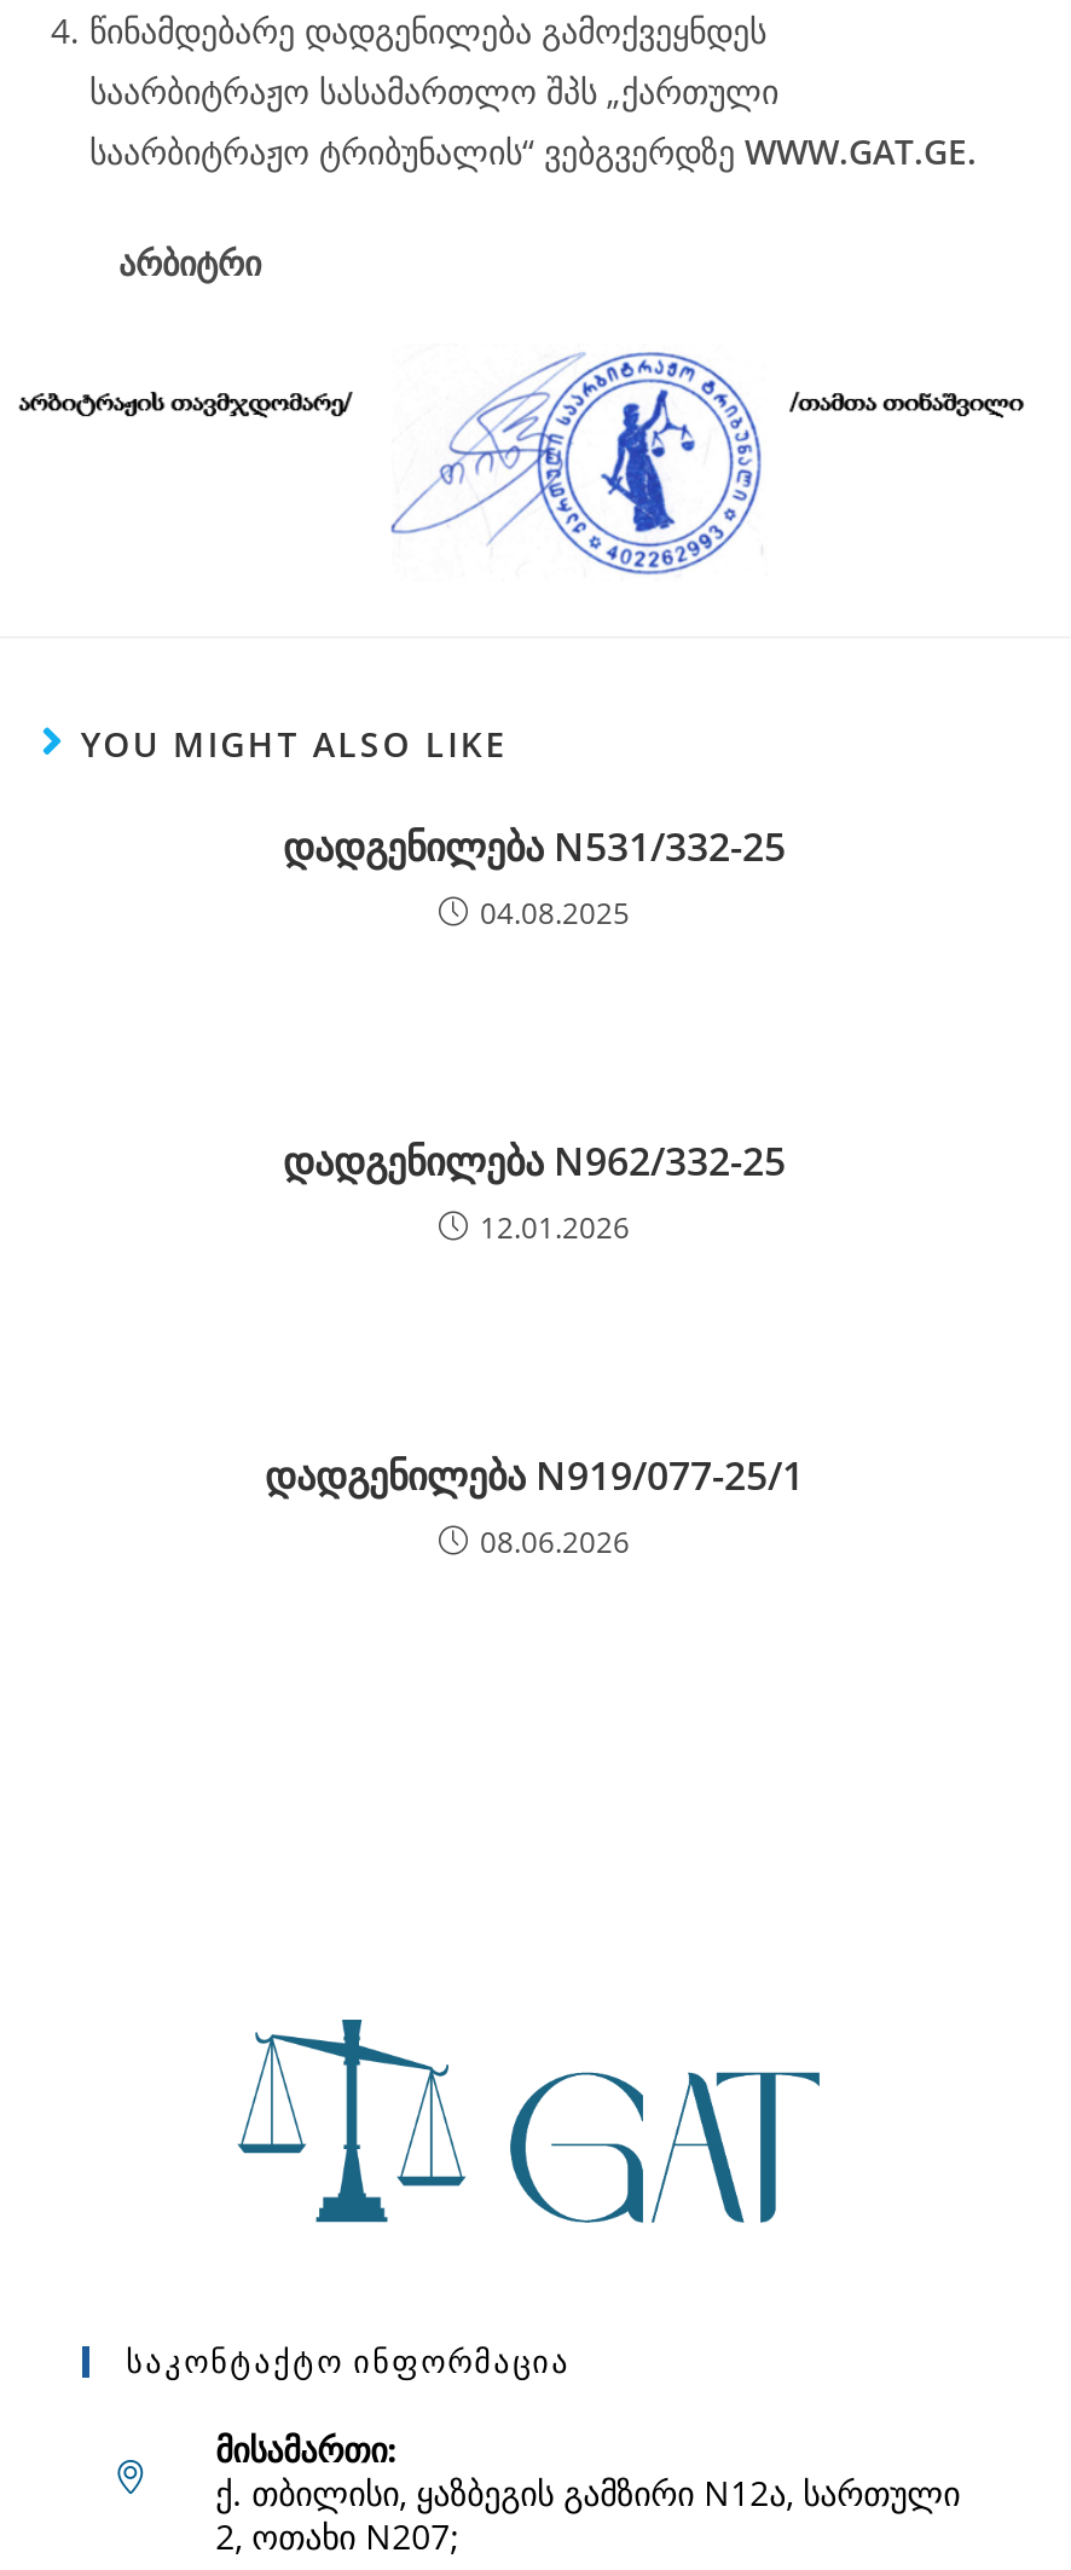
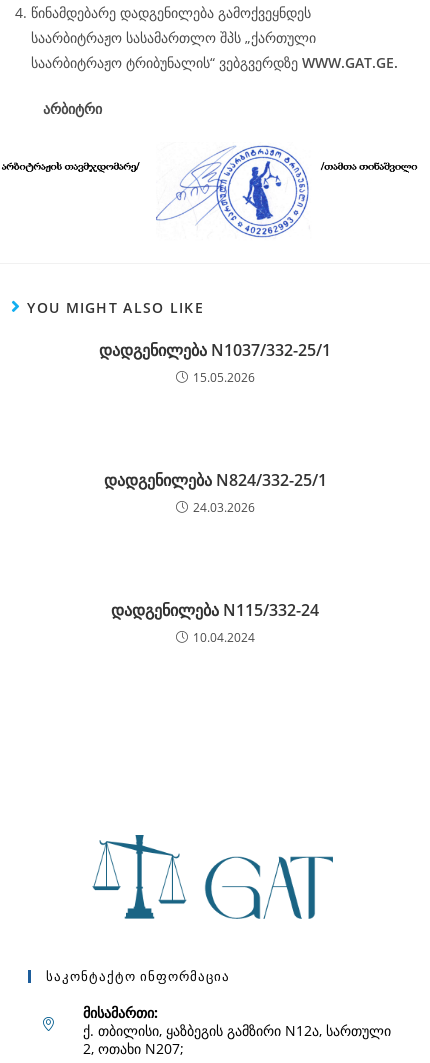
- დადგენილება N531/332-25
+ დადგენილება N1037/332-25/1

- 04.08.2025
+ 15.05.2026

- დადგენილება N962/332-25
+ დადგენილება N824/332-25/1

- 12.01.2026
+ 24.03.2026

- დადგენილება N919/077-25/1
+ დადგენილება N115/332-24

- 08.06.2026
+ 10.04.2024
